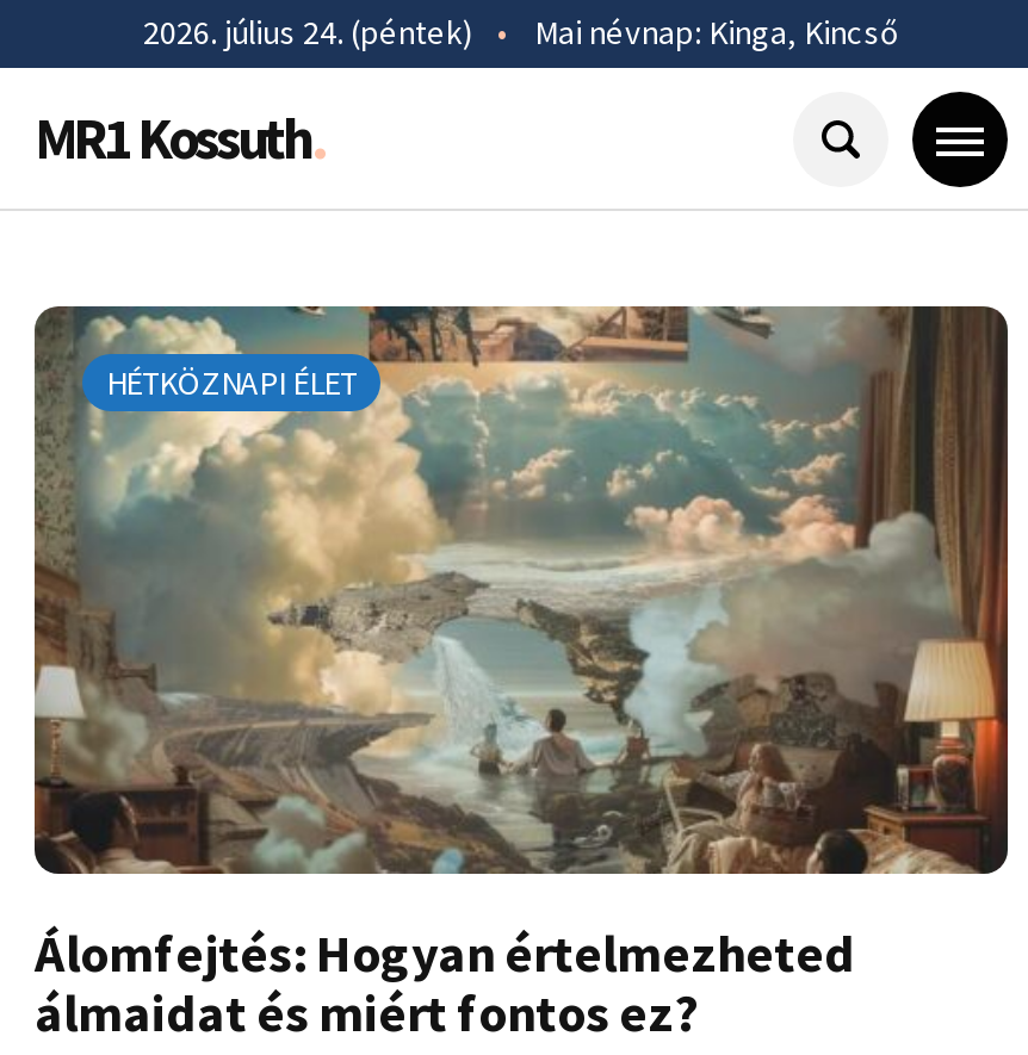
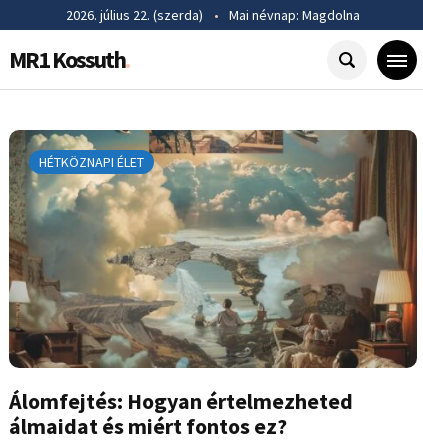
- 2026. július 24. (péntek) • Mai névnap: Kinga, Kincső
+ 2026. július 22. (szerda) • Mai névnap: Magdolna
